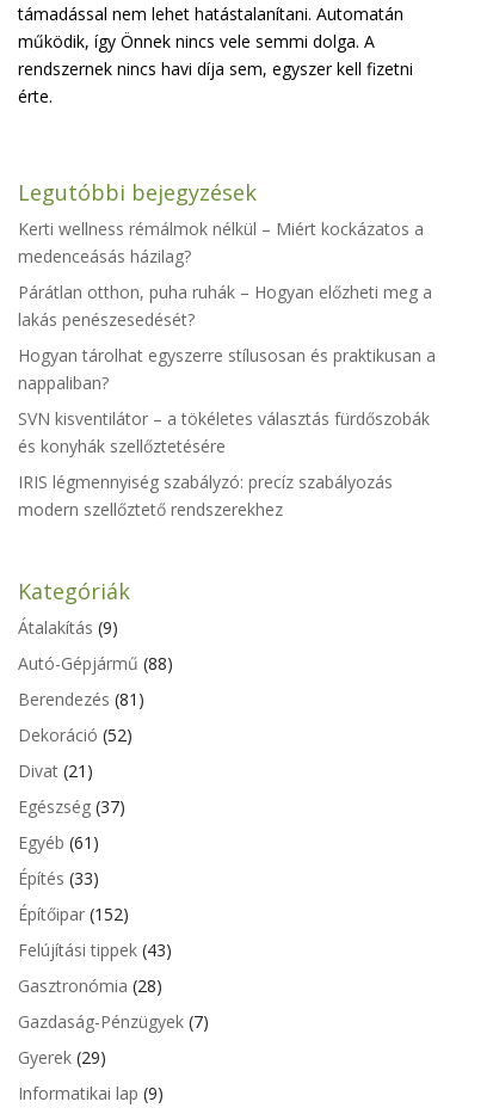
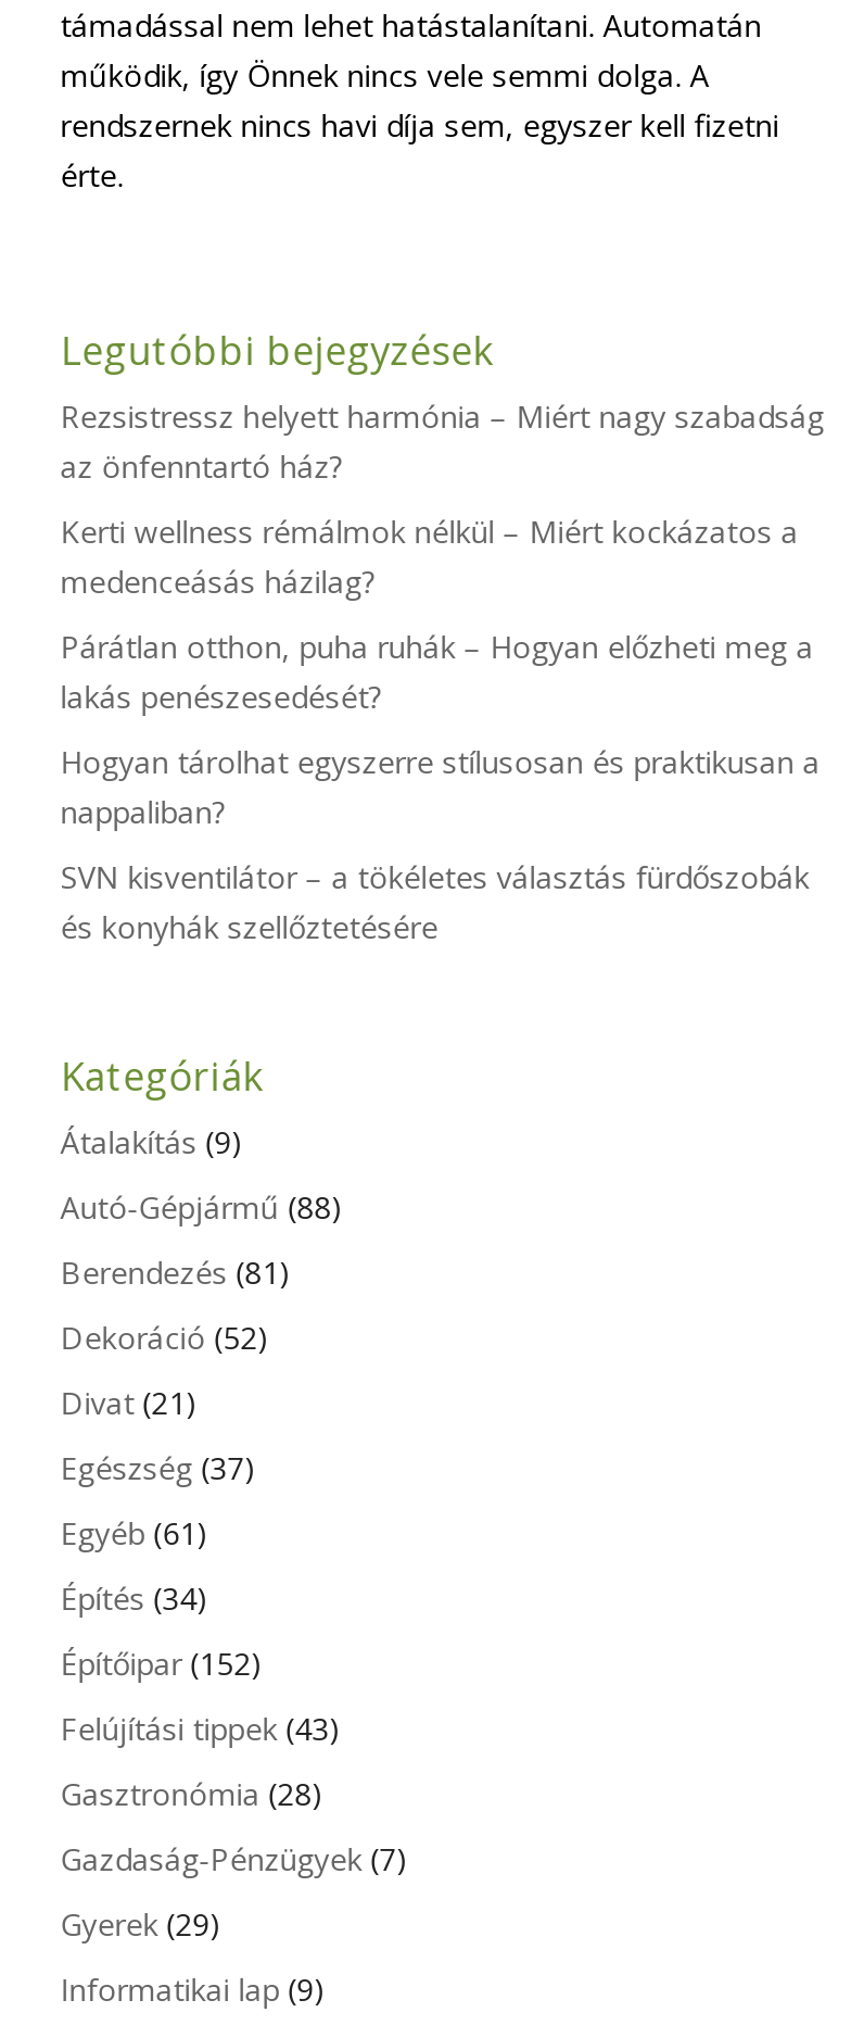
+ Rezsistressz helyett harmónia – Miért nagy szabadság
+ az önfenntartó ház?

moved down: Kerti wellness rémálmok nélkül – Miért kockázatos a | medenceásás házilag? | Párátlan otthon, puha ruhák – Hogyan előzheti meg a | lakás penészesedését? | Hogyan tárolhat egyszerre stílusosan és praktikusan a | nappaliban? | SVN kisventilátor – a tökéletes választás fürdőszobák | és konyhák szellőztetésére

- IRIS légmennyiség szabályzó: precíz szabályozás
- modern szellőztető rendszerekhez

- Építés (33)
+ Építés (34)
